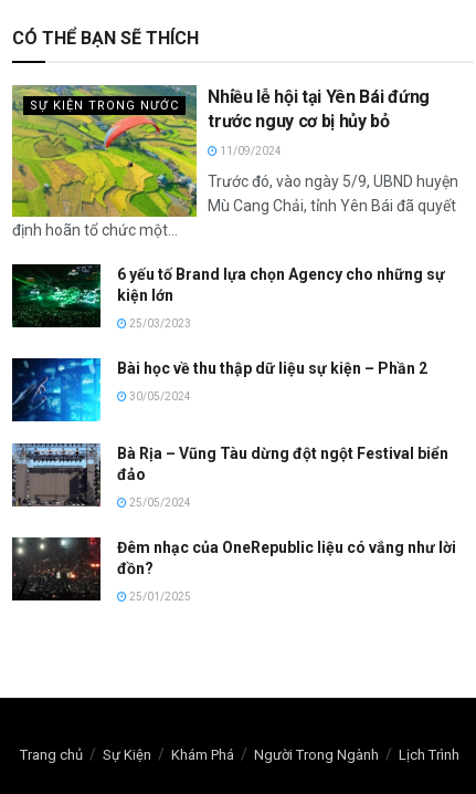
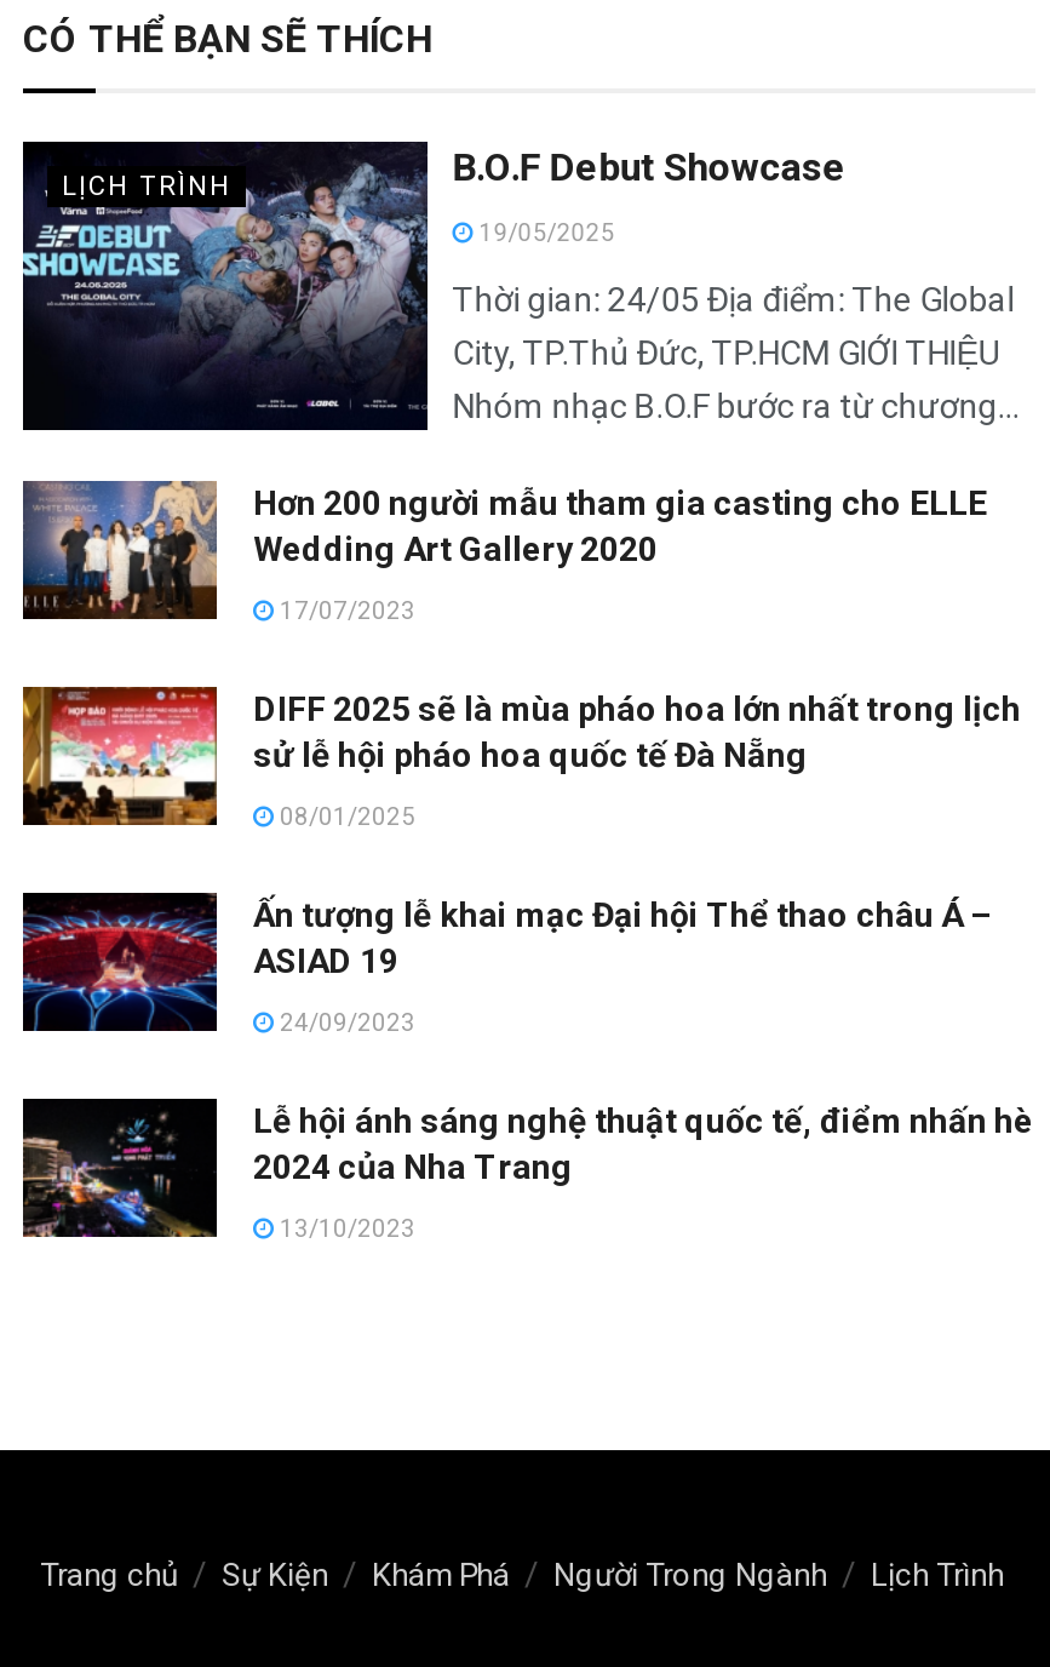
- [image]
- SỰ KIỆN TRONG NƯỚC
- Nhiều lễ hội tại Yên Bái đứng
- trước nguy cơ bị hủy bỏ
+ [image]
+ LỊCH TRÌNH
+ B.O.F Debut Showcase

- 11/09/2024
+ 19/05/2025

- Trước đó, vào ngày 5/9, UBND huyện
- Mù Cang Chải, tỉnh Yên Bái đã quyết
- định hoãn tổ chức một...
+ Thời gian: 24/05 Địa điểm: The Global
+ City, TP.Thủ Đức, TP.HCM GIỚI THIỆU
+ Nhóm nhạc B.O.F bước ra từ chương...

- [image]
- 6 yếu tố Brand lựa chọn Agency cho những sự
- kiện lớn
+ [image]
+ Hơn 200 người mẫu tham gia casting cho ELLE
+ Wedding Art Gallery 2020

- 25/03/2023
+ 17/07/2023

- [image]
- Bài học về thu thập dữ liệu sự kiện – Phần 2
+ [image]
+ DIFF 2025 sẽ là mùa pháo hoa lớn nhất trong lịch
+ sử lễ hội pháo hoa quốc tế Đà Nẵng

- 30/05/2024
+ 08/01/2025

- [image]
- Bà Rịa – Vũng Tàu dừng đột ngột Festival biển
- đảo
+ [image]
+ Ấn tượng lễ khai mạc Đại hội Thể thao châu Á –
+ ASIAD 19

- 25/05/2024
+ 24/09/2023

- [image]
- Đêm nhạc của OneRepublic liệu có vắng như lời
- đồn?
+ [image]
+ Lễ hội ánh sáng nghệ thuật quốc tế, điểm nhấn hè
+ 2024 của Nha Trang

- 25/01/2025
+ 13/10/2023
